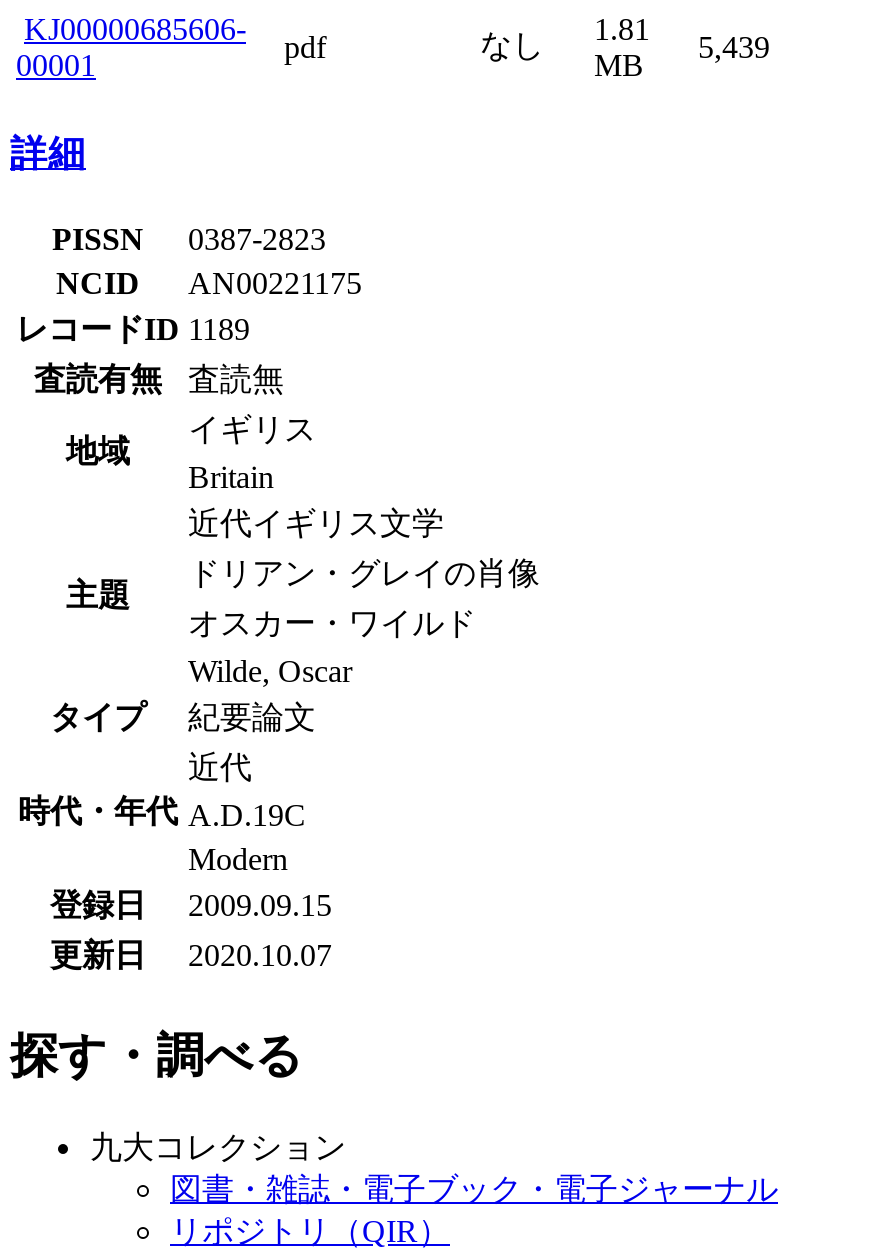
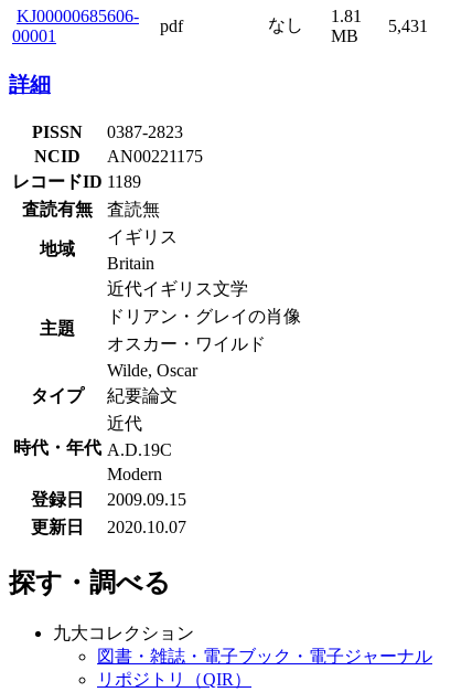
- 5,439
+ 5,431
